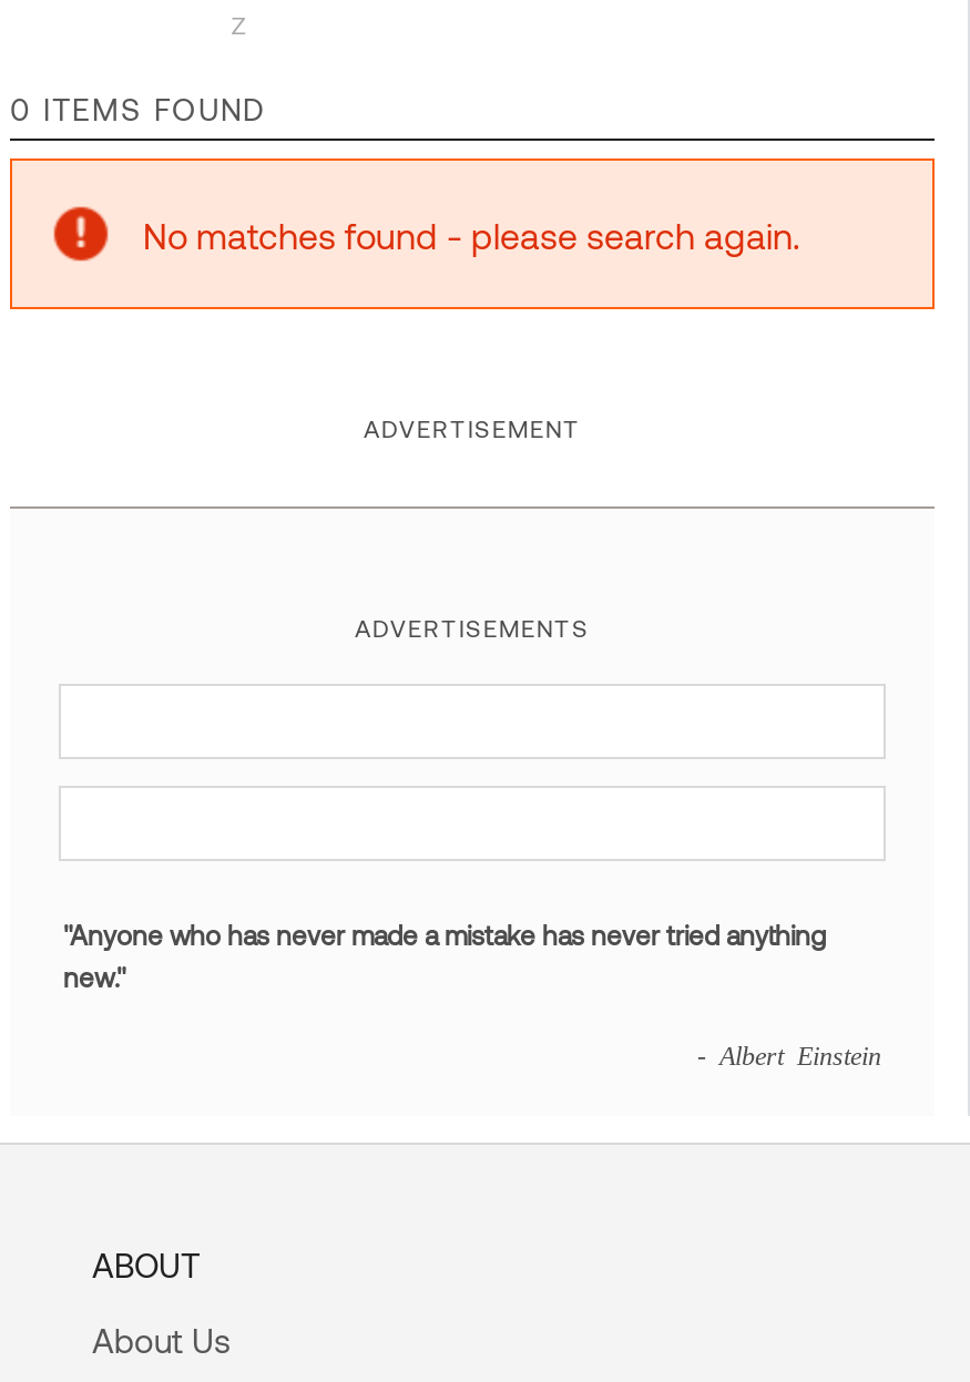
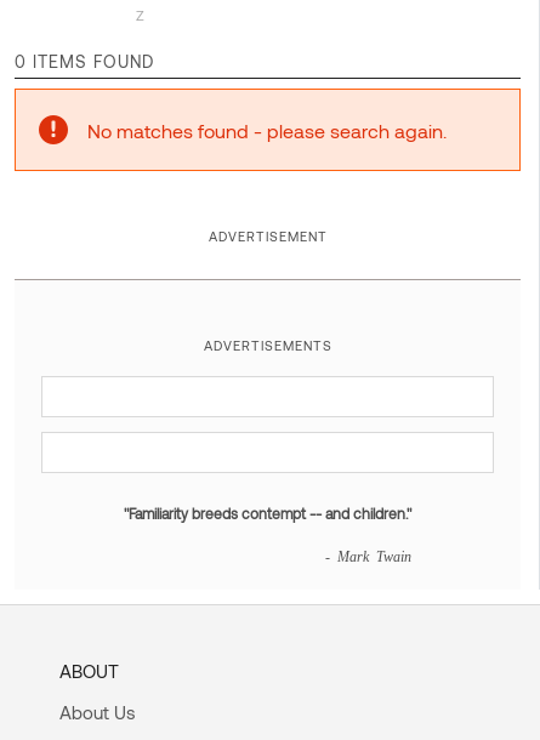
- "Anyone who has never made a mistake has never tried anything
- new."
+ "Familiarity breeds contempt -- and children."

- - Albert Einstein
+ - Mark Twain
